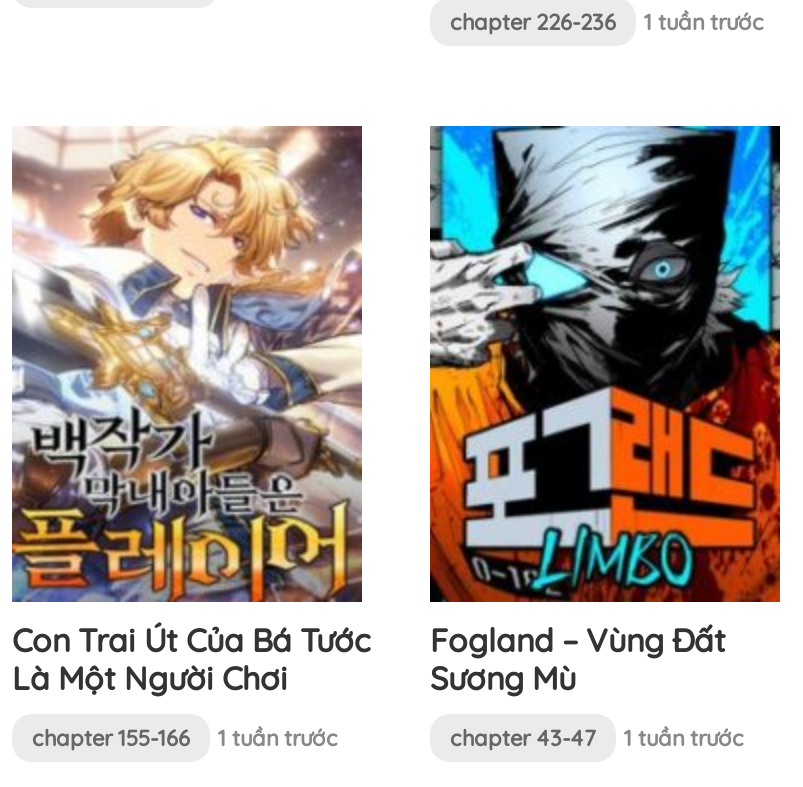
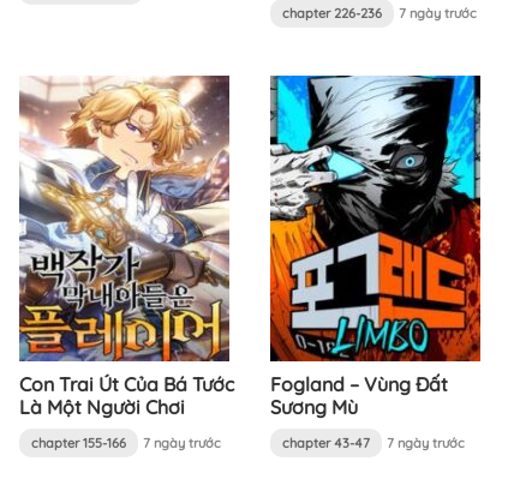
- chapter 226-236 1 tuần trước
+ chapter 226-236 7 ngày trước

- chapter 155-166 1 tuần trước
+ chapter 155-166 7 ngày trước

- chapter 43-47 1 tuần trước
+ chapter 43-47 7 ngày trước
